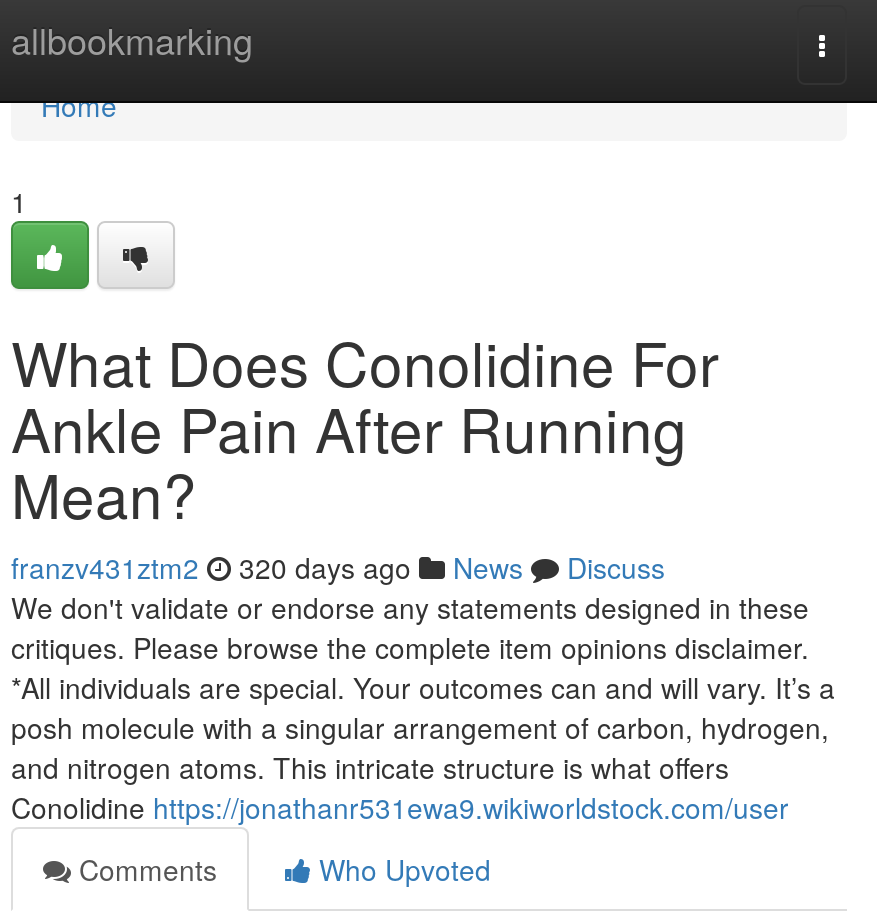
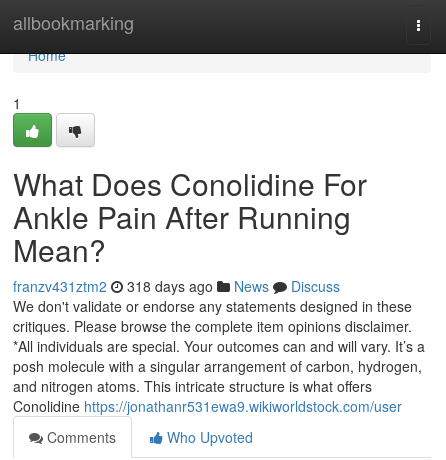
- franzv431ztm2 320 days ago News Discuss
+ franzv431ztm2 318 days ago News Discuss
